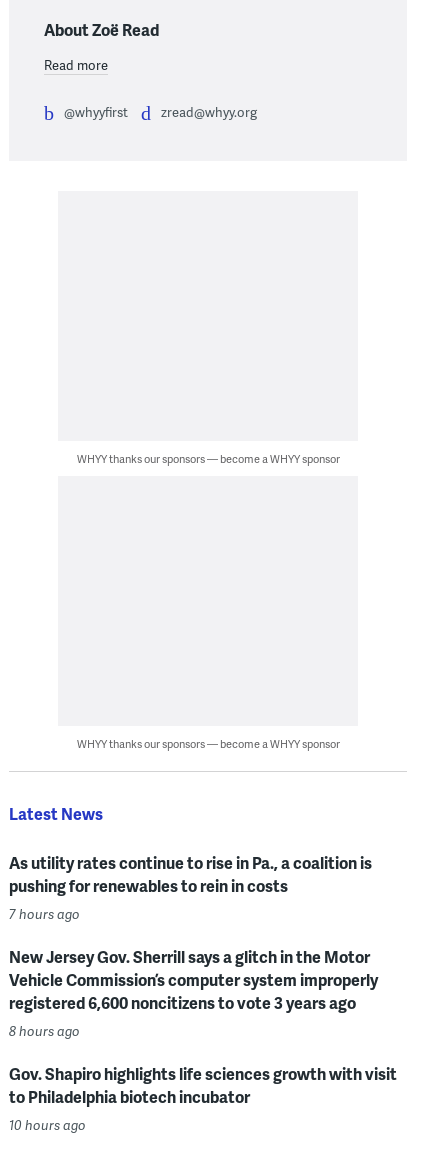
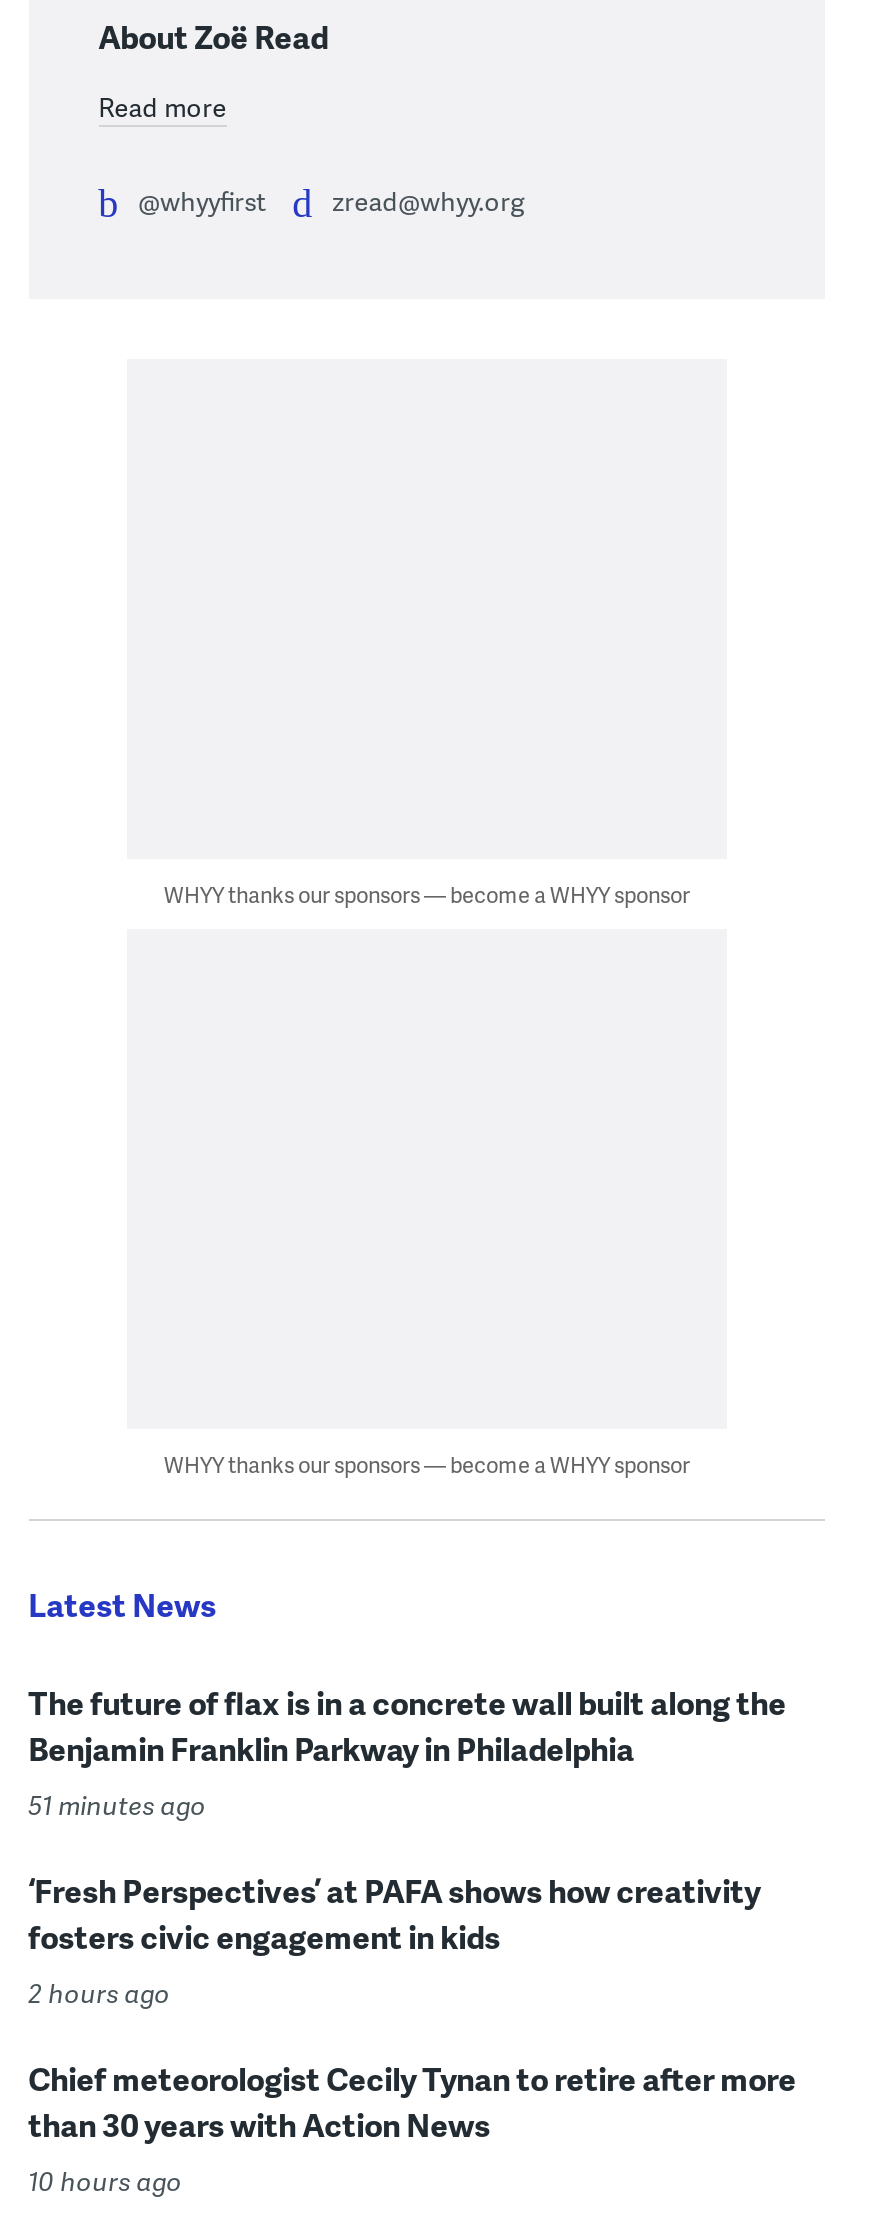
- As utility rates continue to rise in Pa., a coalition is
- pushing for renewables to rein in costs
- 7 hours ago
+ The future of flax is in a concrete wall built along the
+ Benjamin Franklin Parkway in Philadelphia
+ 51 minutes ago

- New Jersey Gov. Sherrill says a glitch in the Motor
- Vehicle Commission’s computer system improperly
- registered 6,600 noncitizens to vote 3 years ago
- 8 hours ago
+ ‘Fresh Perspectives’ at PAFA shows how creativity
+ fosters civic engagement in kids
+ 2 hours ago

- Gov. Shapiro highlights life sciences growth with visit
- to Philadelphia biotech incubator
+ Chief meteorologist Cecily Tynan to retire after more
+ than 30 years with Action News
